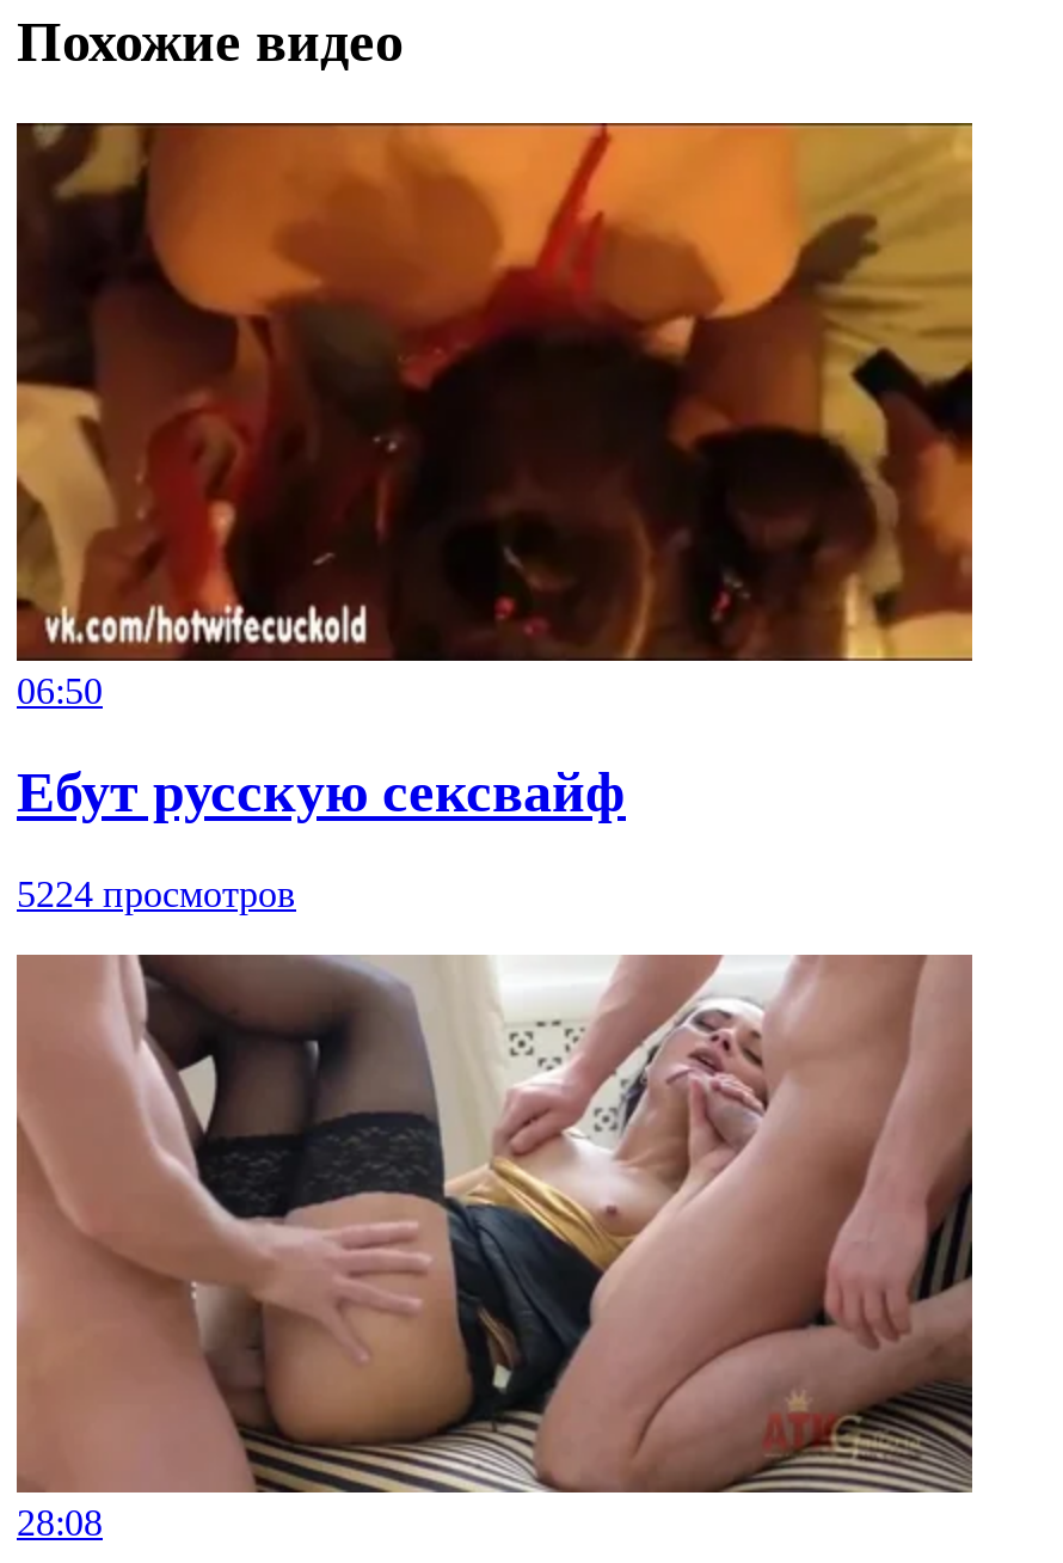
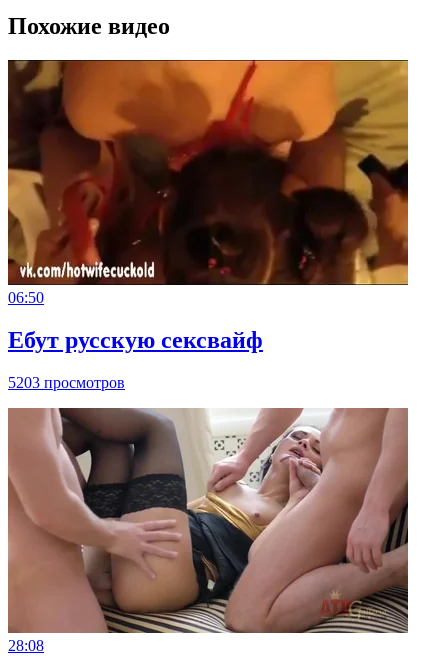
- 5224 просмотров
+ 5203 просмотров
